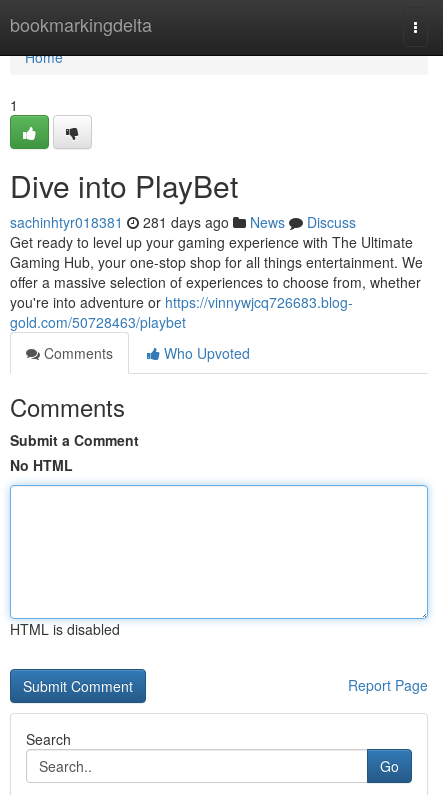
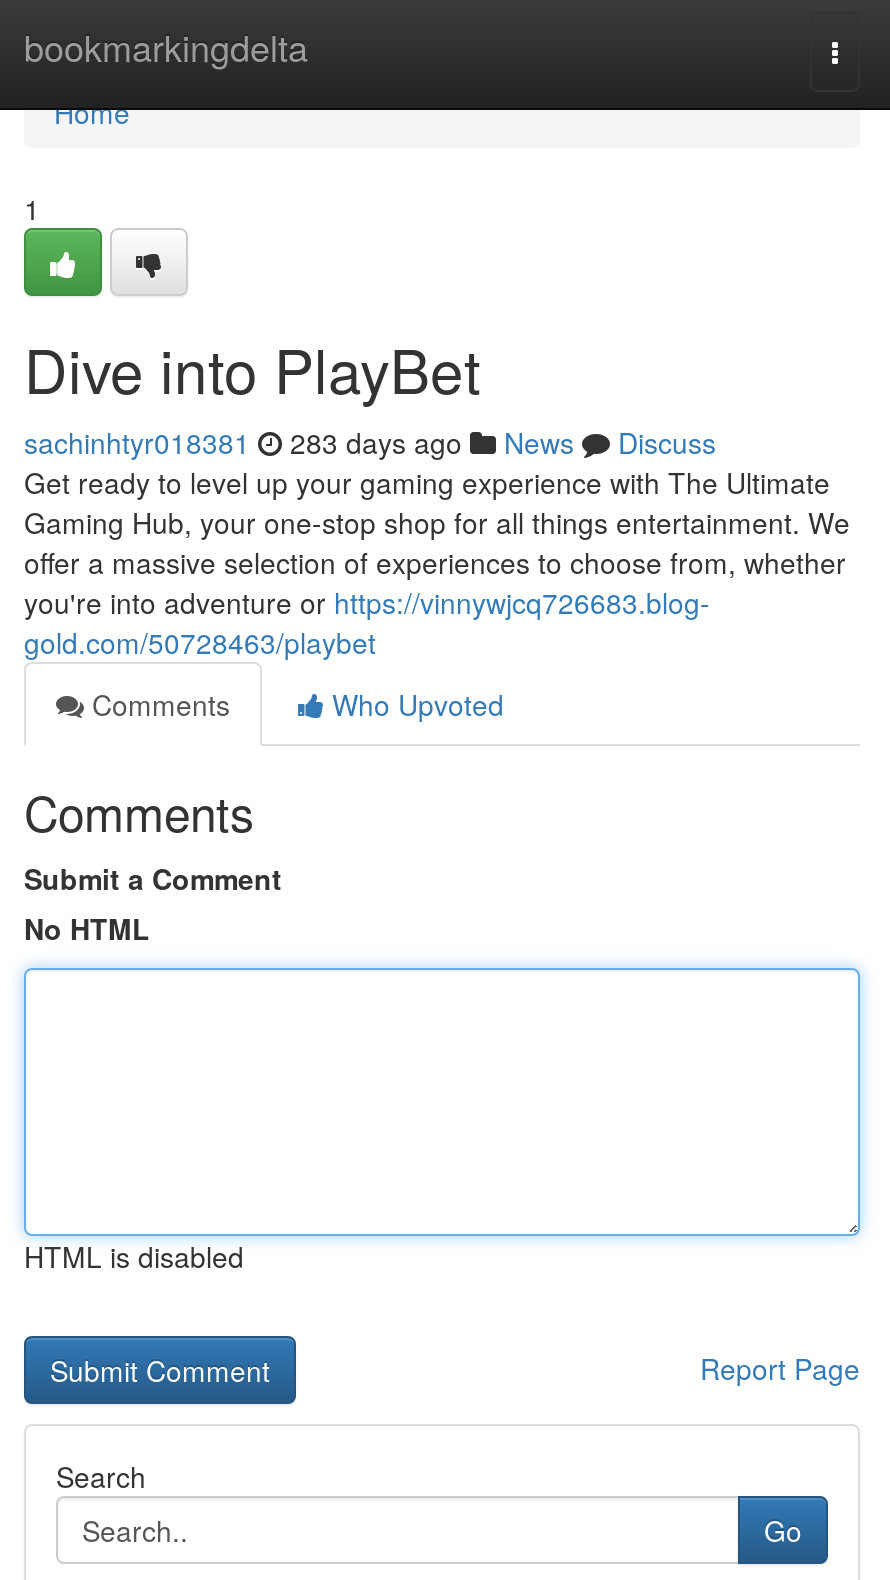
- sachinhtyr018381 281 days ago News Discuss
+ sachinhtyr018381 283 days ago News Discuss
